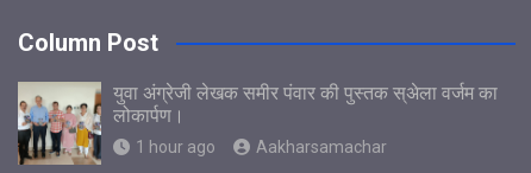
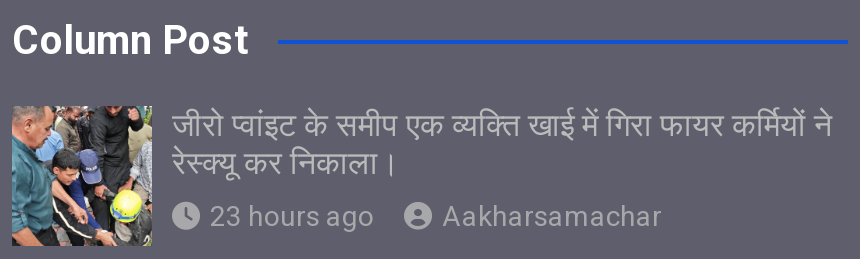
- [image]
- युवा अंग्रेजी लेखक समीर पंवार की पुस्तक स्अेला वर्जम का
- लोकार्पण।
+ [image]
+ जीरो प्वांइट के समीप एक व्यक्ति खाई में गिरा फायर कर्मियों ने
+ रेस्क्यू कर निकाला।

- 1 hour ago
+ 23 hours ago
